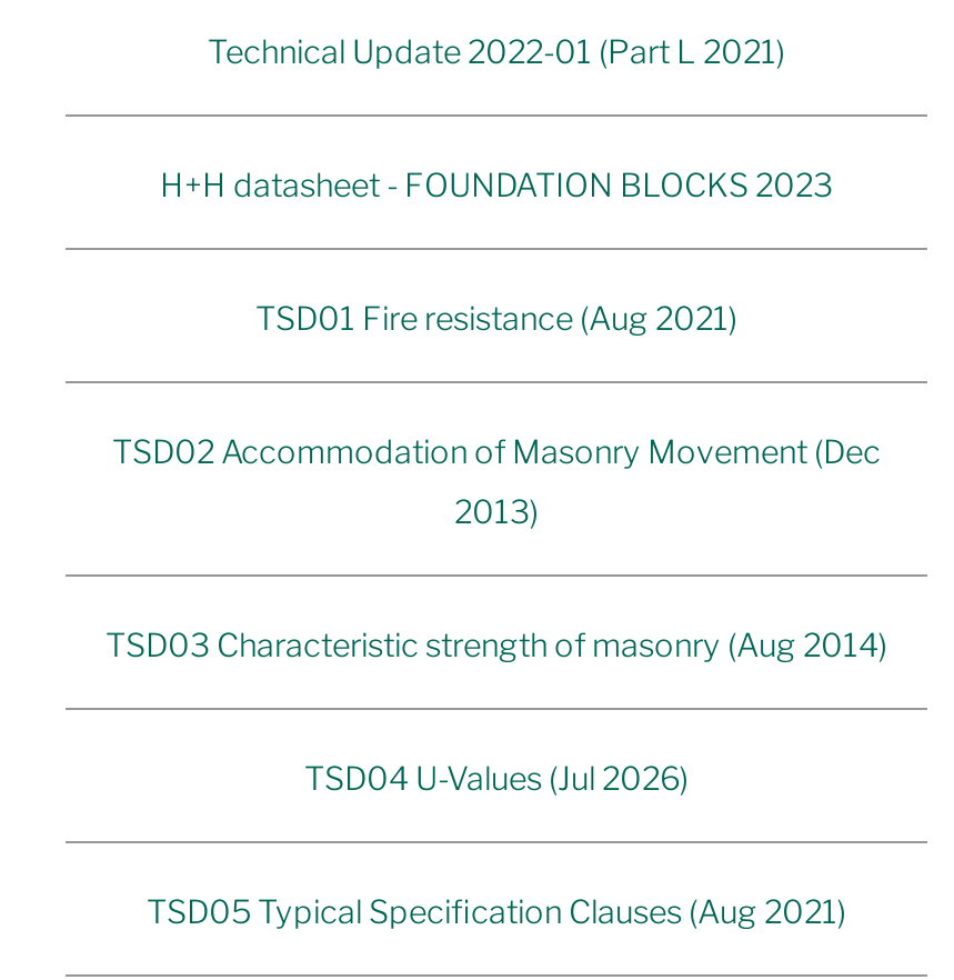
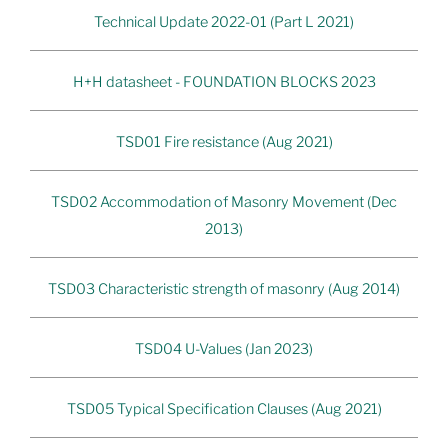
- TSD04 U-Values (Jul 2026)
+ TSD04 U-Values (Jan 2023)
